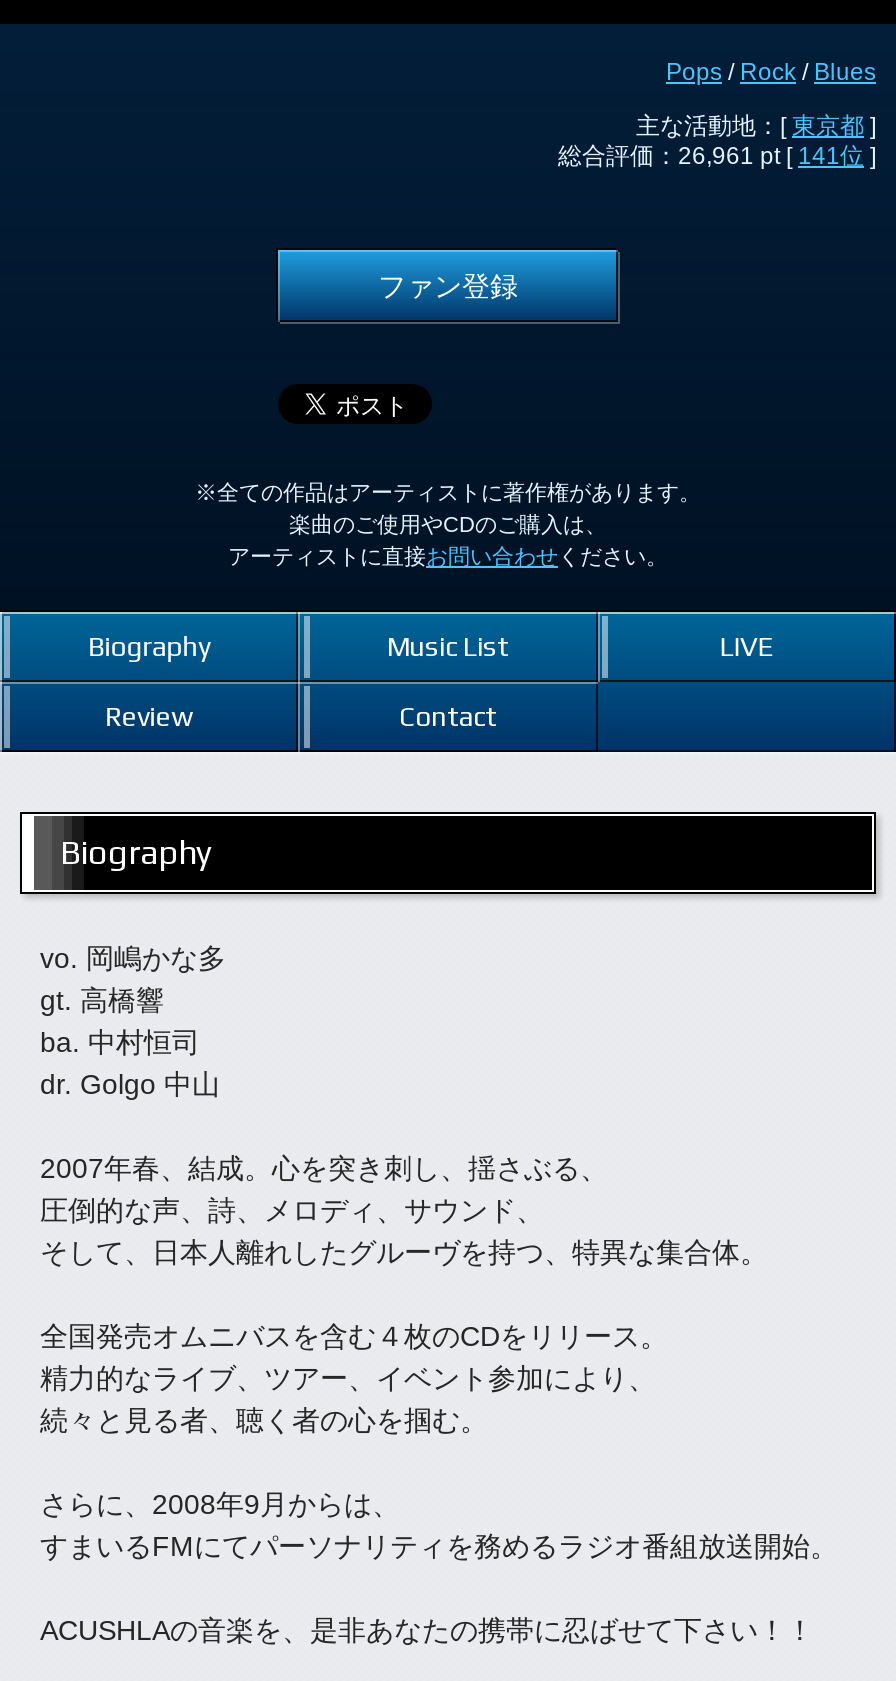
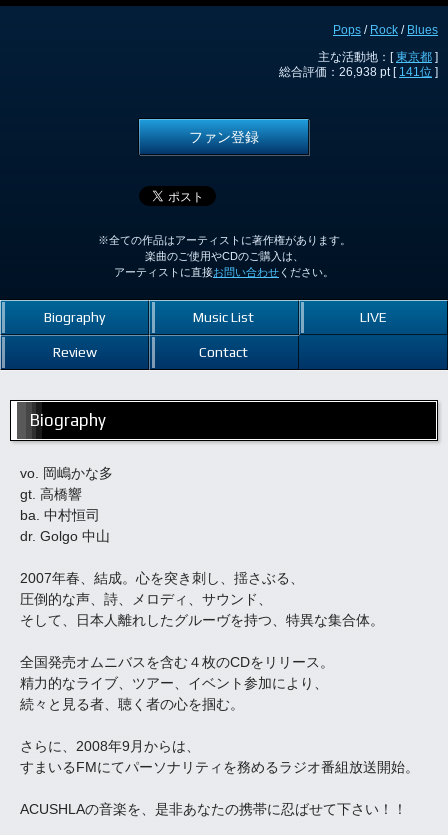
- 総合評価：26,961 pt [141位]
+ 総合評価：26,938 pt [141位]
